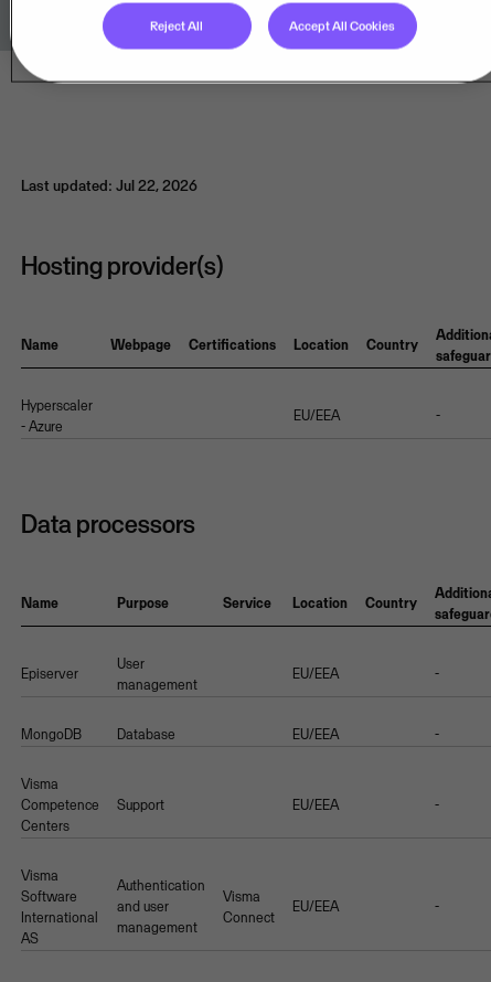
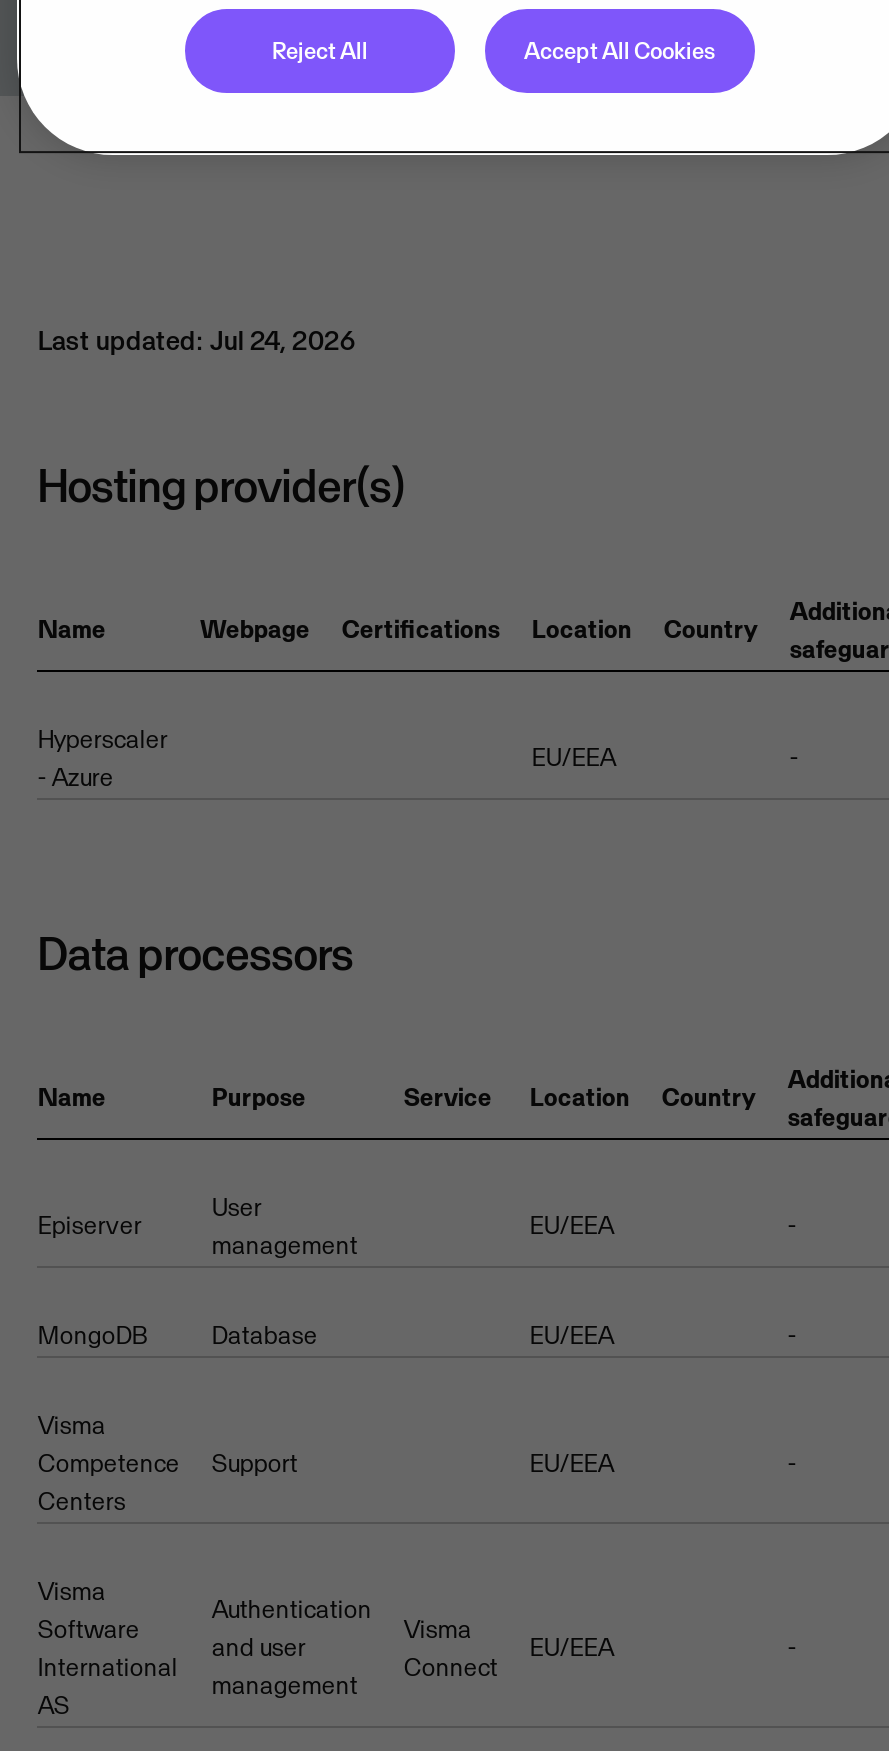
- Last updated: Jul 22, 2026
+ Last updated: Jul 24, 2026
